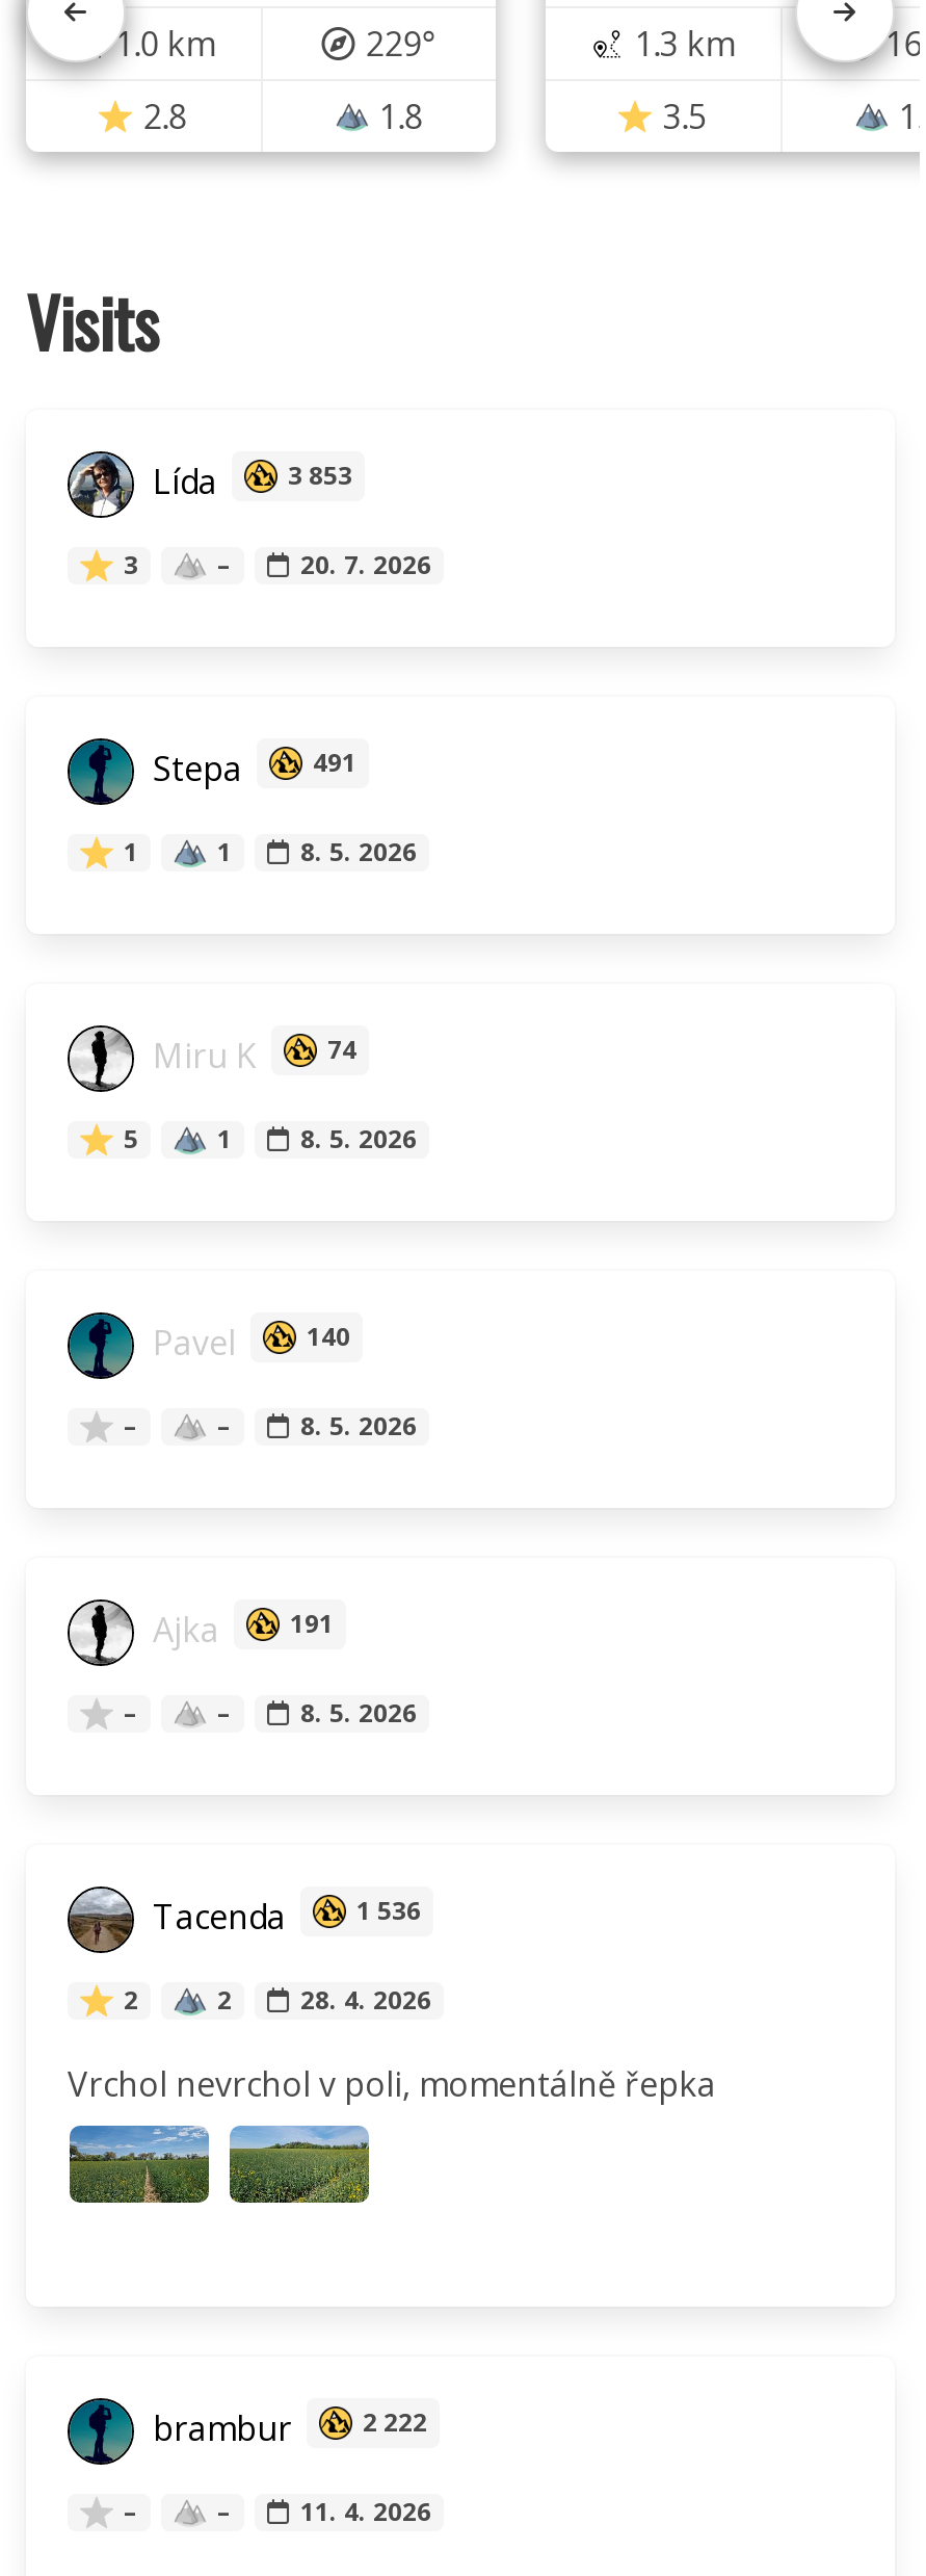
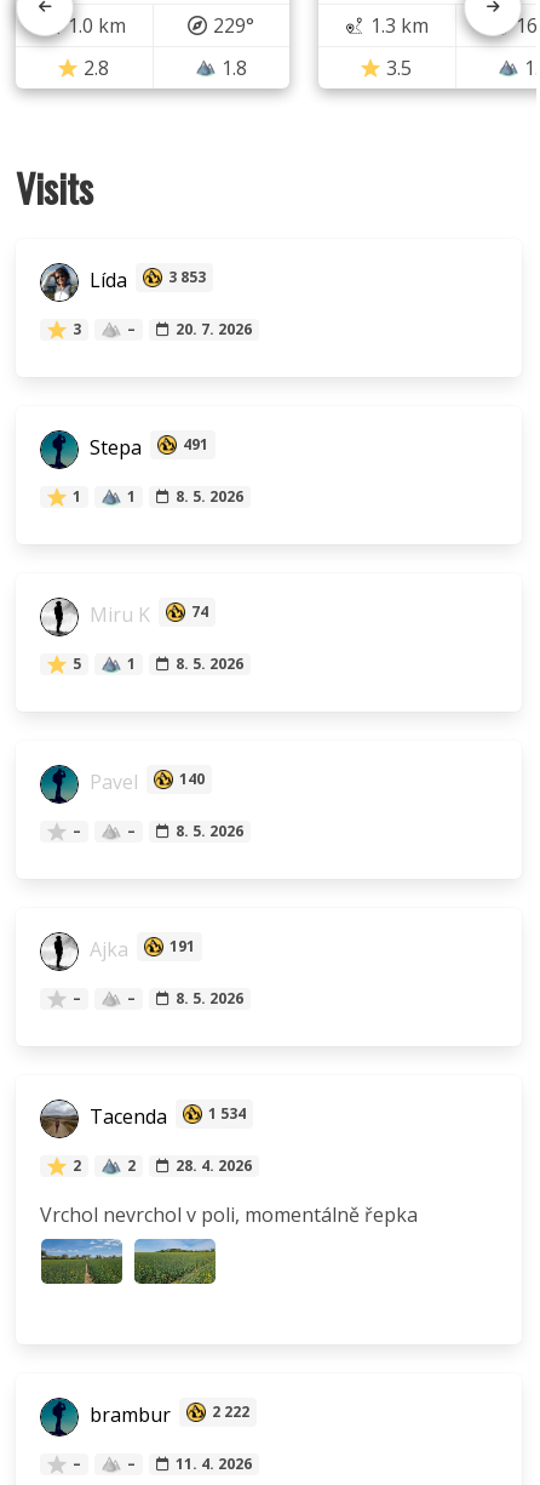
- Tacenda 1 536
+ Tacenda 1 534
